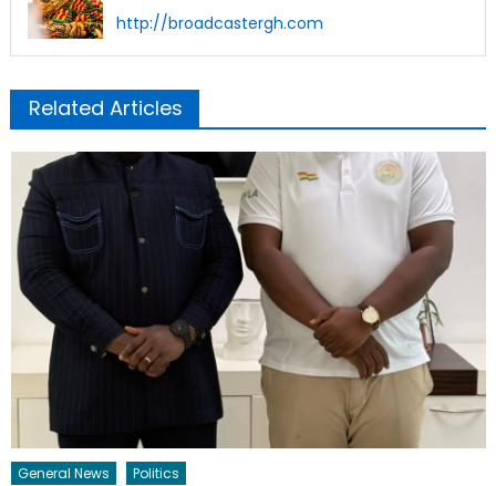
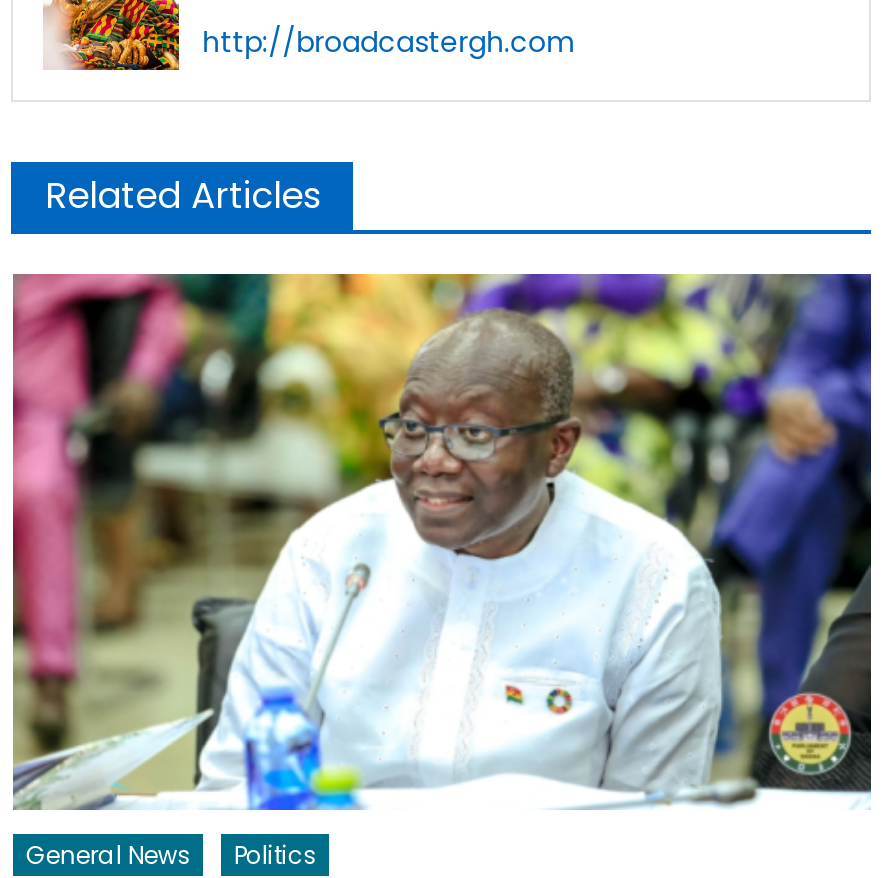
- [image]
+ [image]
